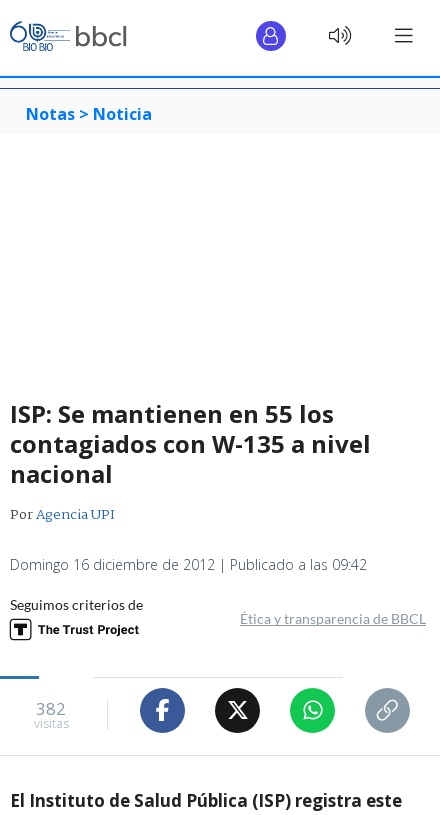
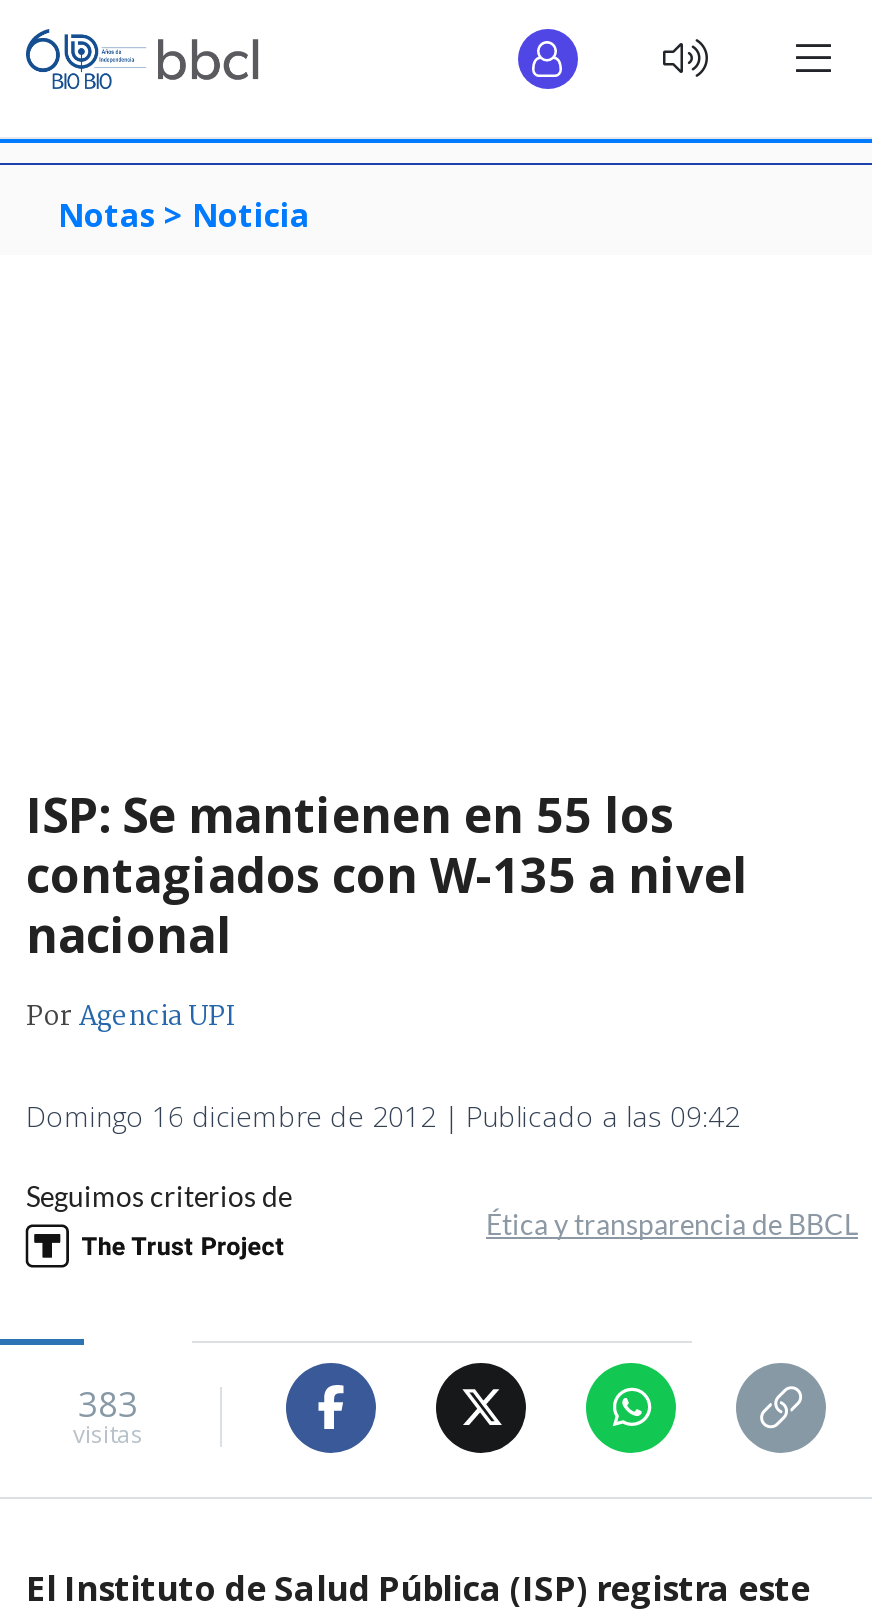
- 382
+ 383
